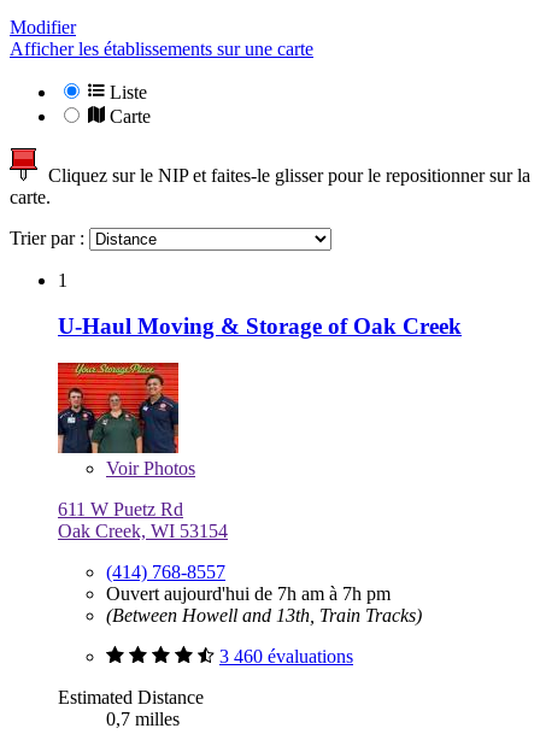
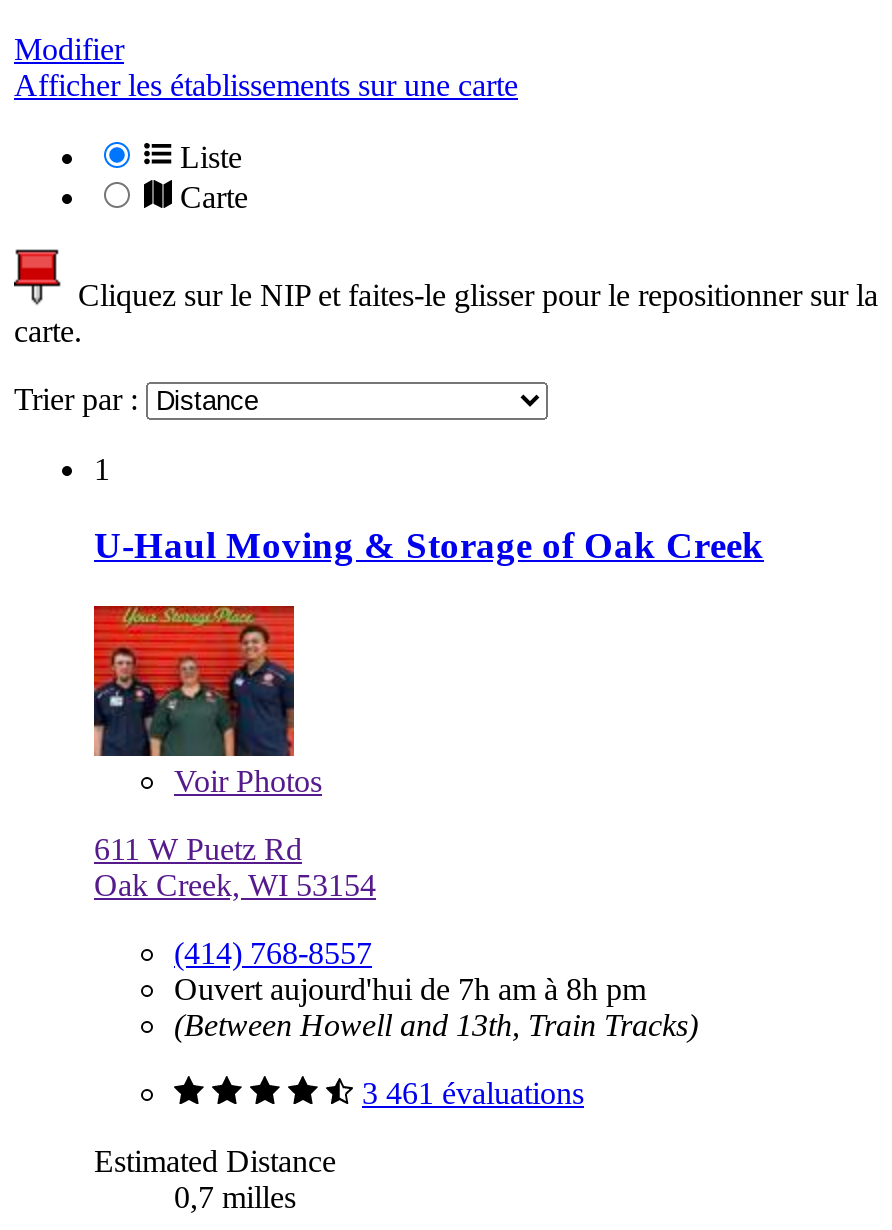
- Ouvert aujourd'hui de 7h am à 7h pm
+ Ouvert aujourd'hui de 7h am à 8h pm

- 3 460 évaluations
+ 3 461 évaluations
